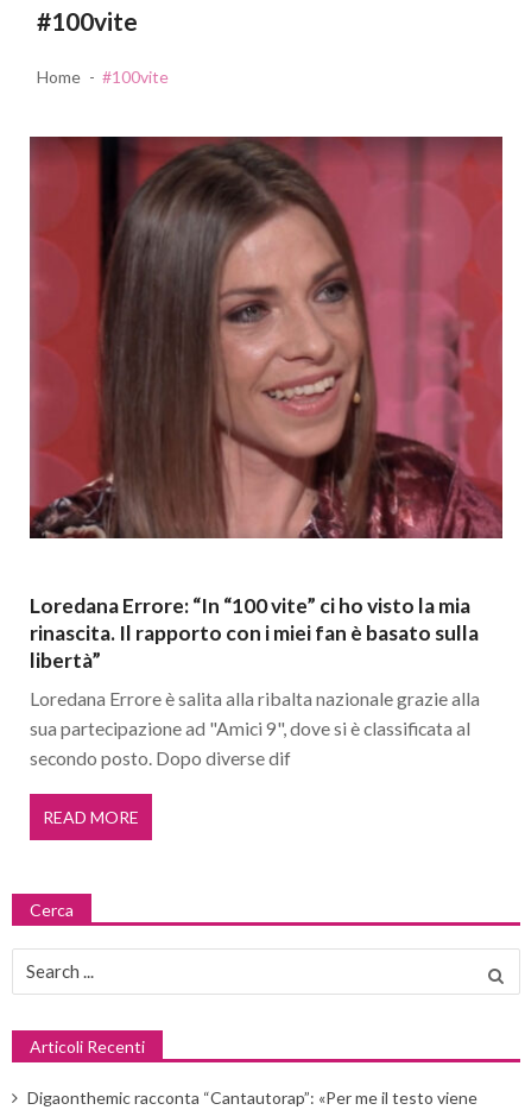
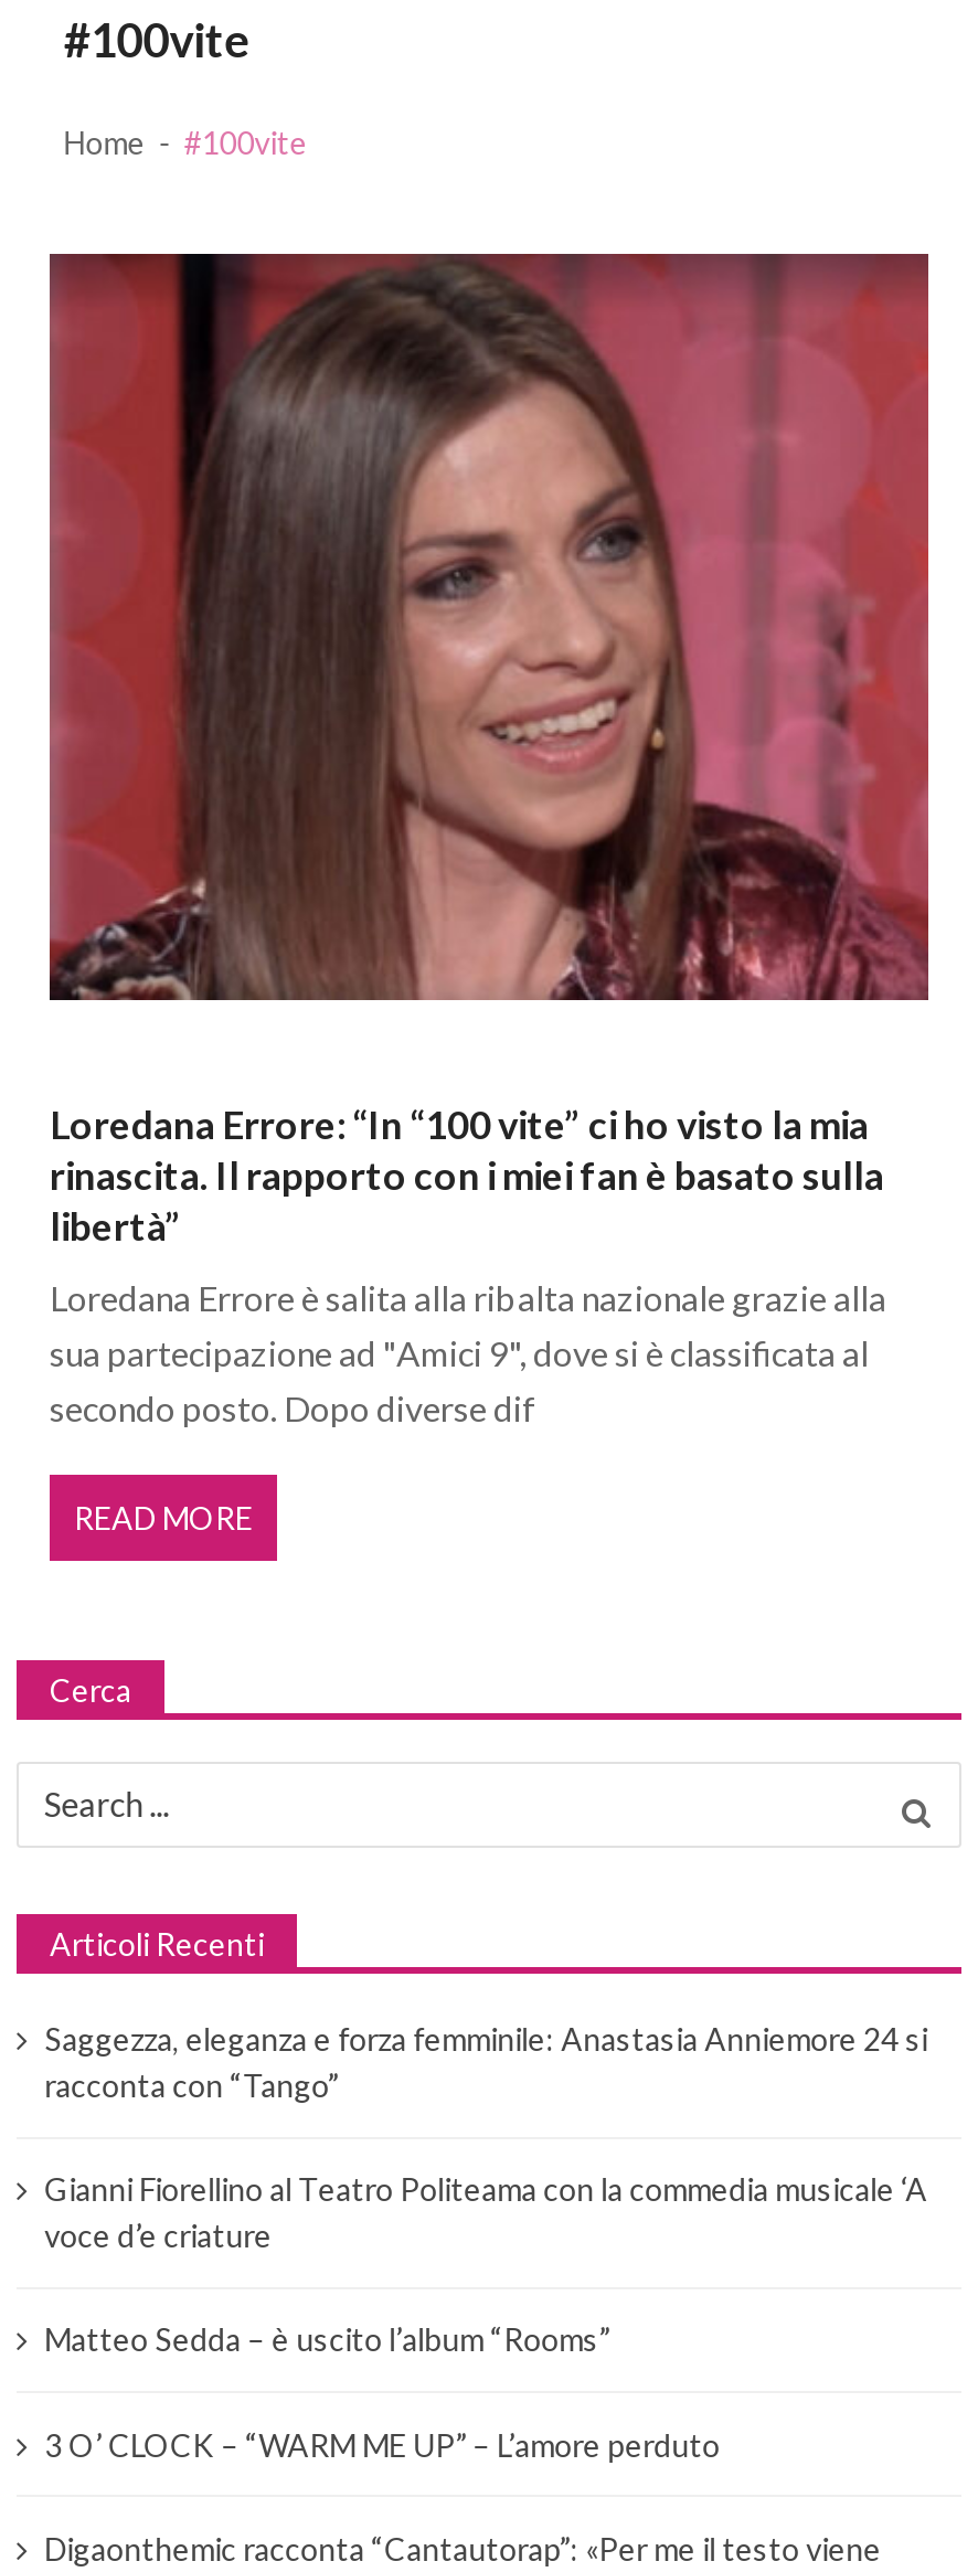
+ Saggezza, eleganza e forza femminile: Anastasia Anniemore 24 si
+ racconta con “Tango”
+ Gianni Fiorellino al Teatro Politeama con la commedia musicale ‘A
+ voce d’e criature
+ Matteo Sedda – è uscito l’album “Rooms”
+ 3 O’ CLOCK – “WARM ME UP” – L’amore perduto
